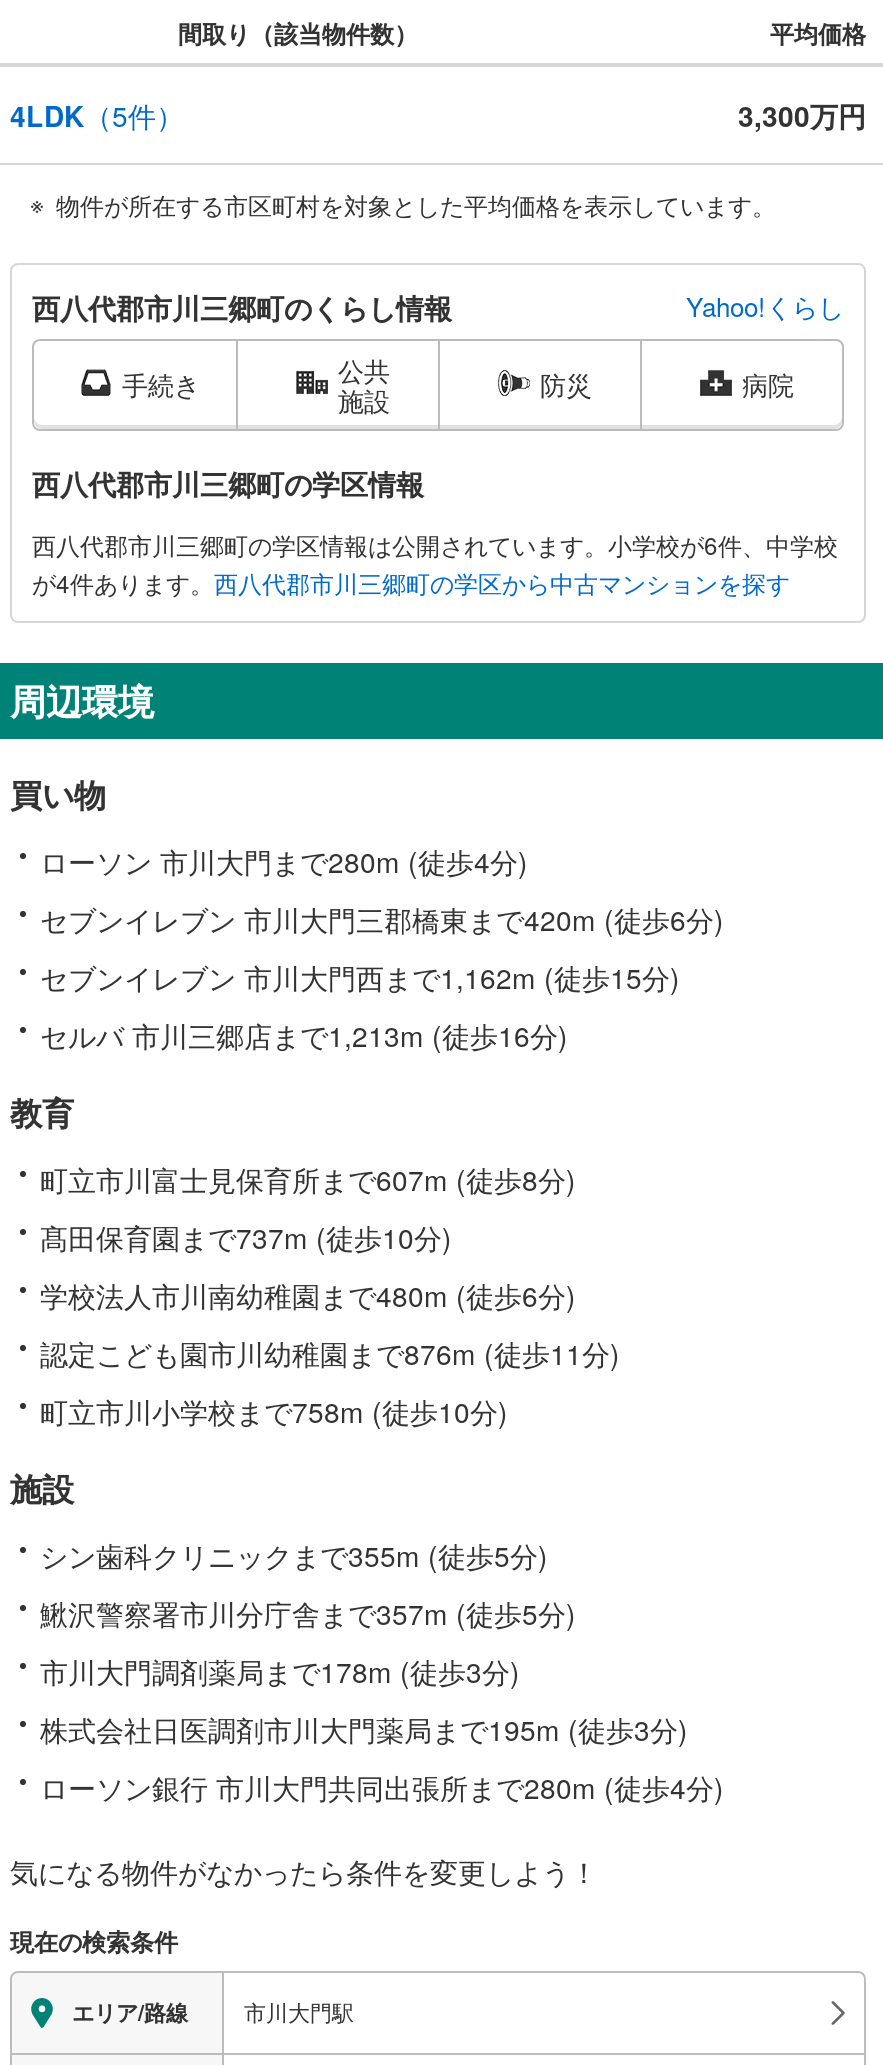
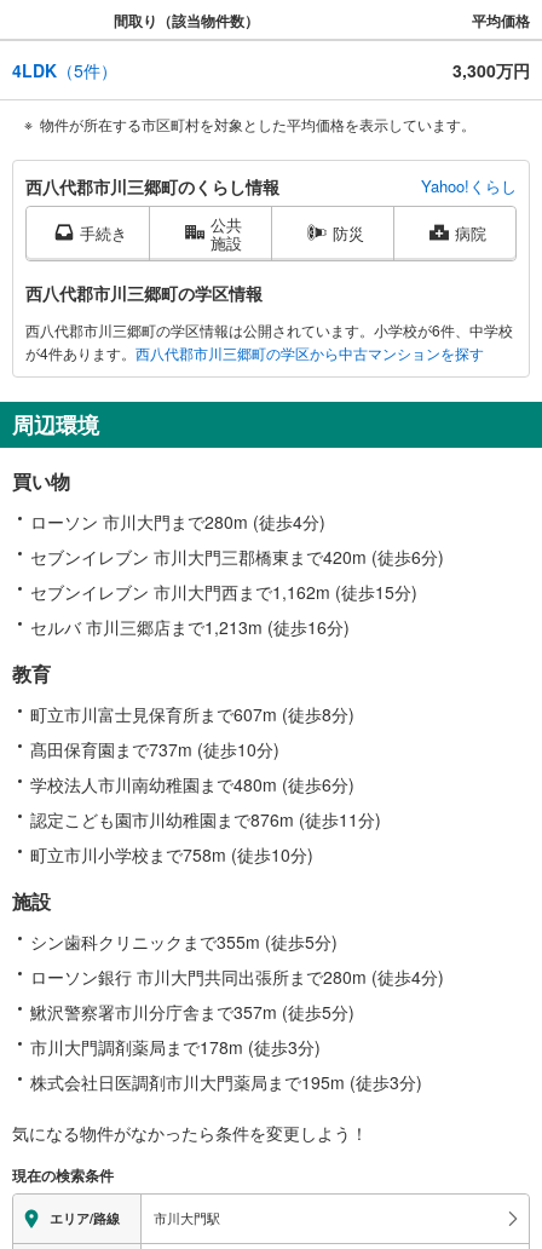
moved down: 鰍沢警察署市川分庁舎まで357m (徒歩5分) | 市川大門調剤薬局まで178m (徒歩3分) | 株式会社日医調剤市川大門薬局まで195m (徒歩3分)

moved up: ローソン銀行 市川大門共同出張所まで280m (徒歩4分)
